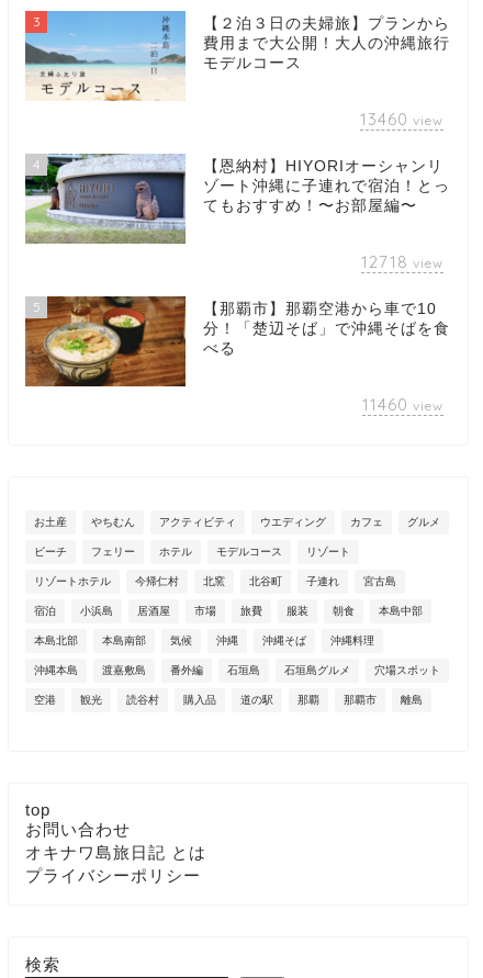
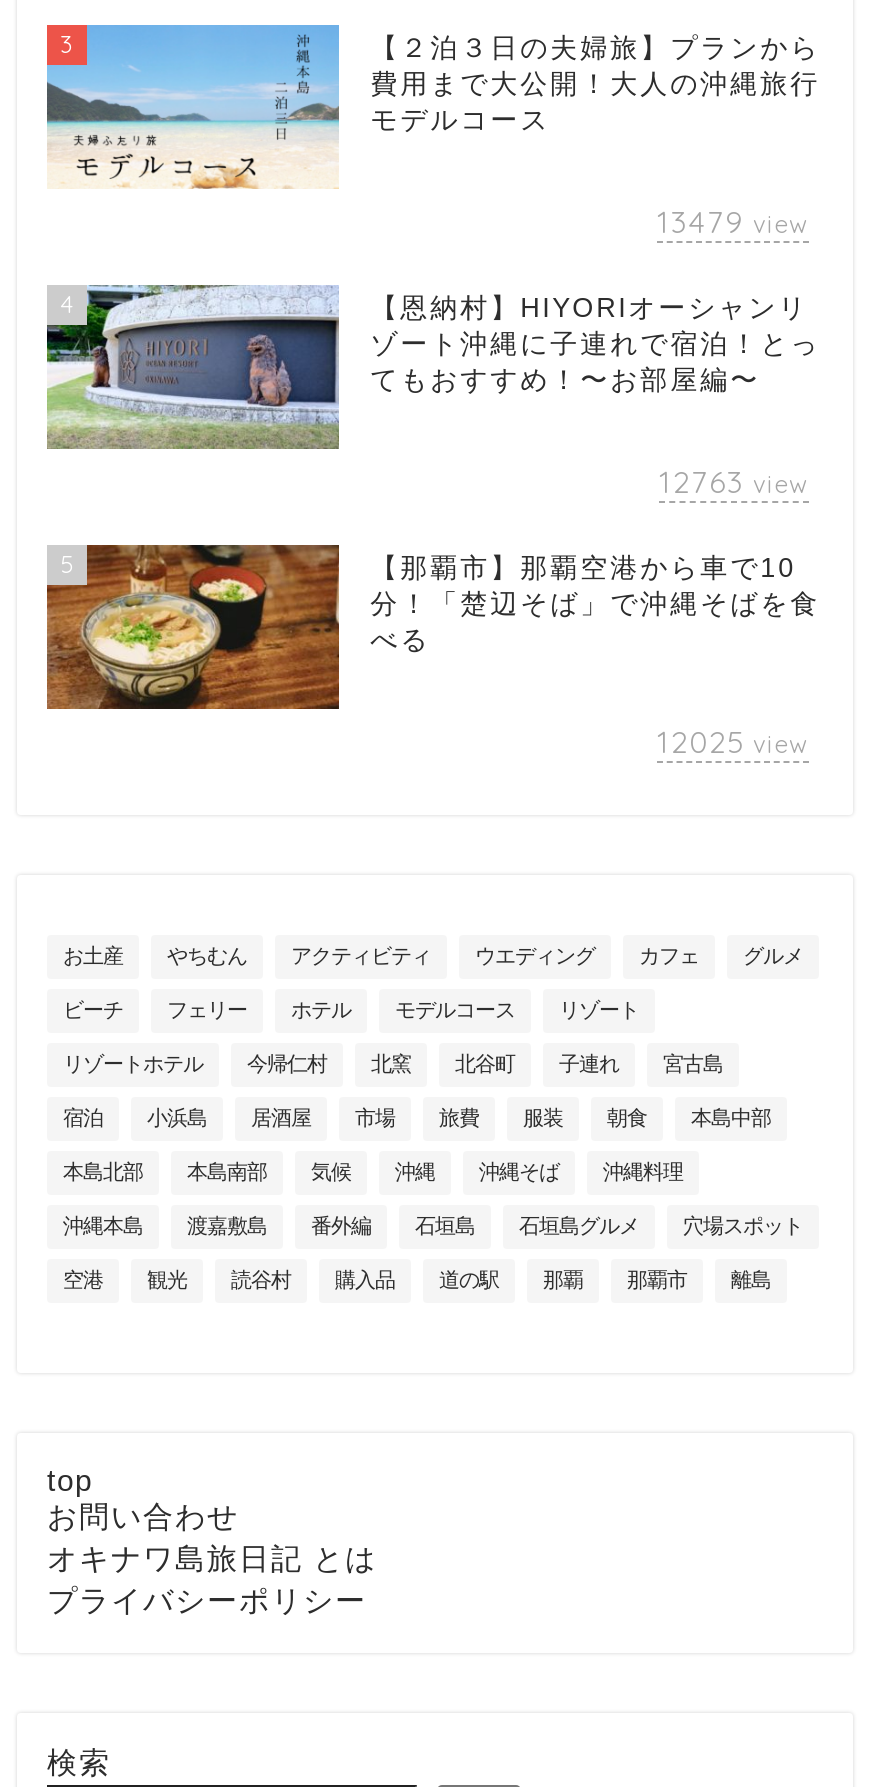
- 13460 view
+ 13479 view

- 12718 view
+ 12763 view

- 11460 view
+ 12025 view
